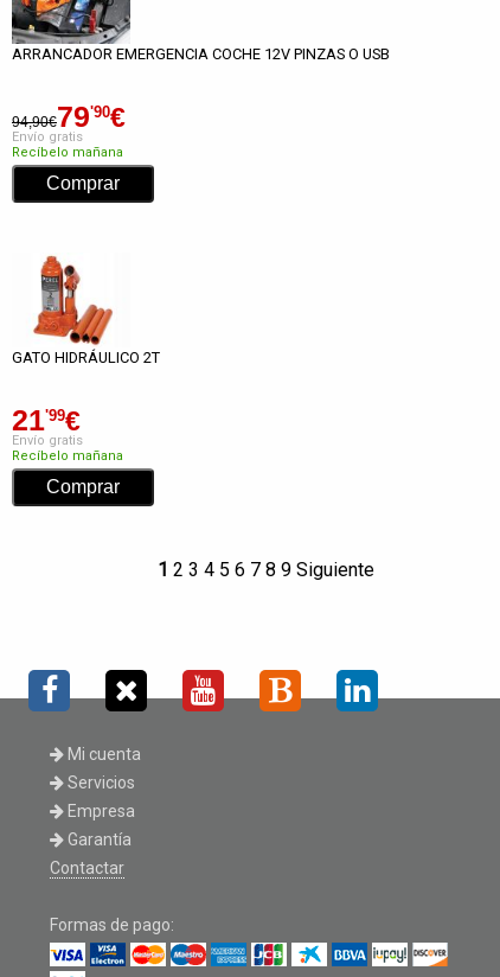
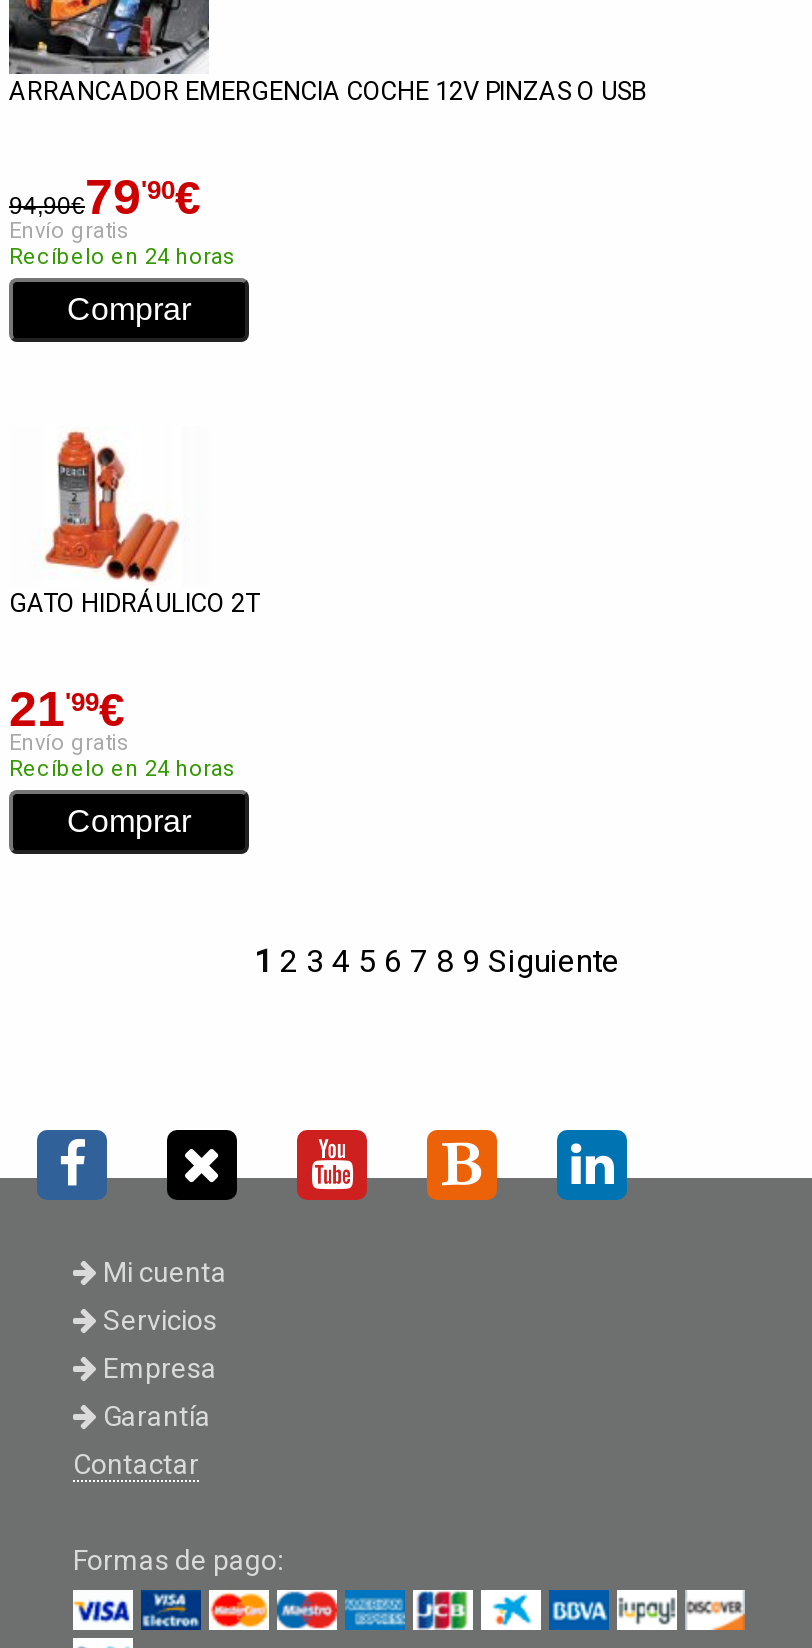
- Recíbelo mañana
+ Recíbelo en 24 horas

- Recíbelo mañana
+ Recíbelo en 24 horas
